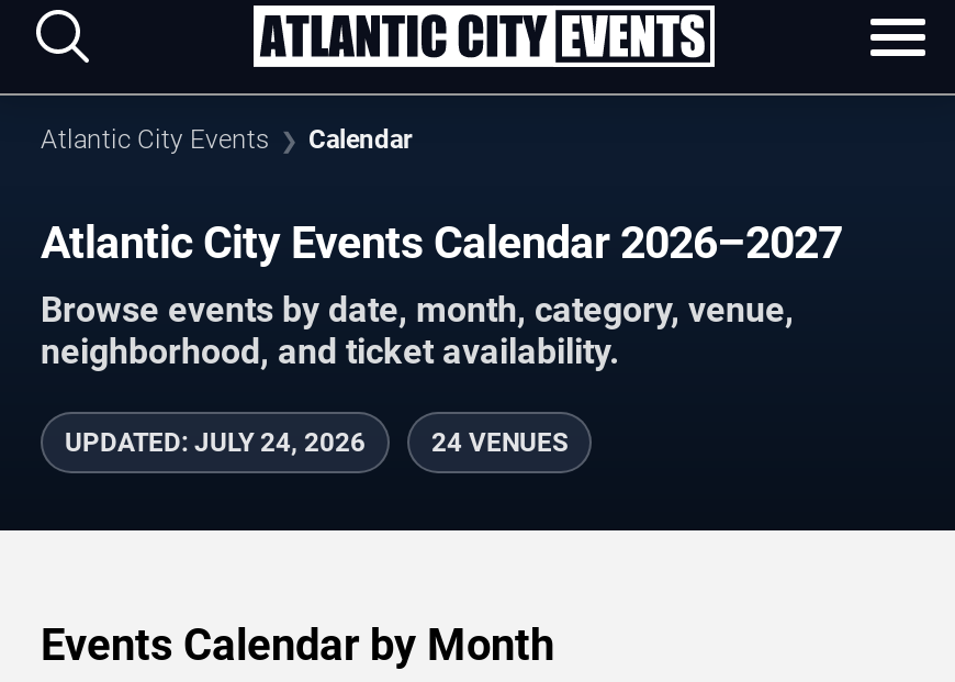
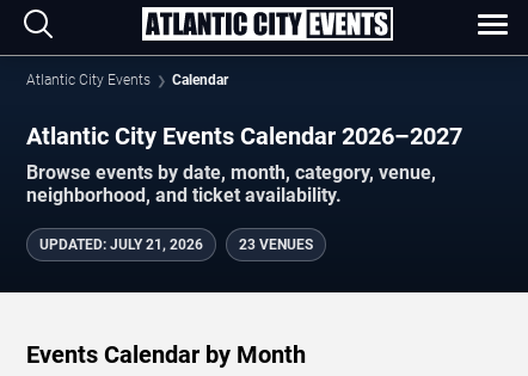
- UPDATED: JULY 24, 2026
+ UPDATED: JULY 21, 2026

- 24 VENUES
+ 23 VENUES
